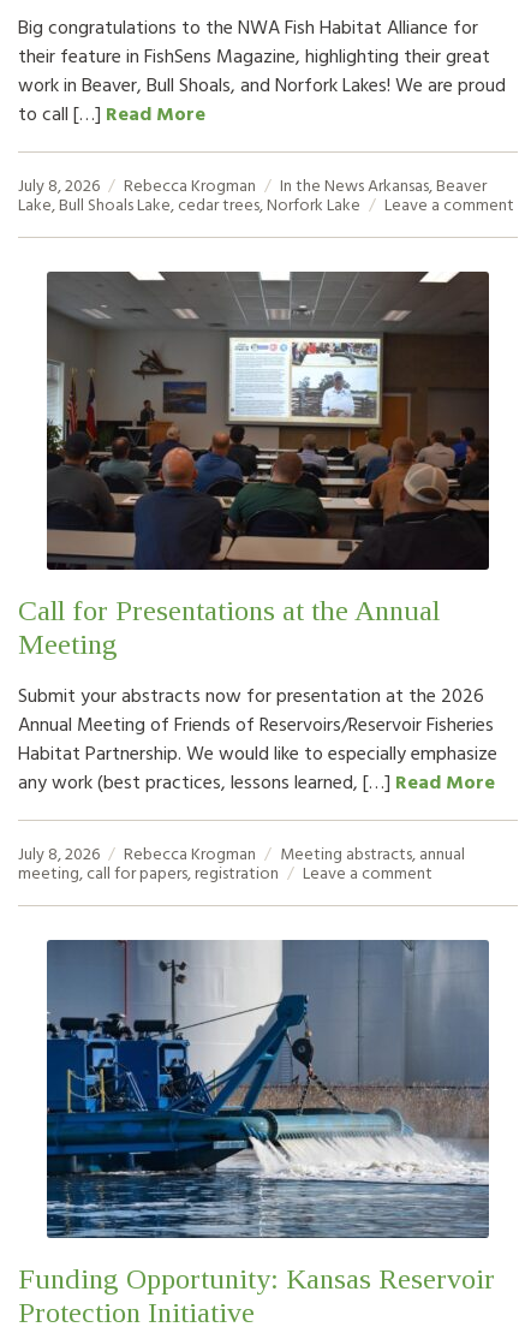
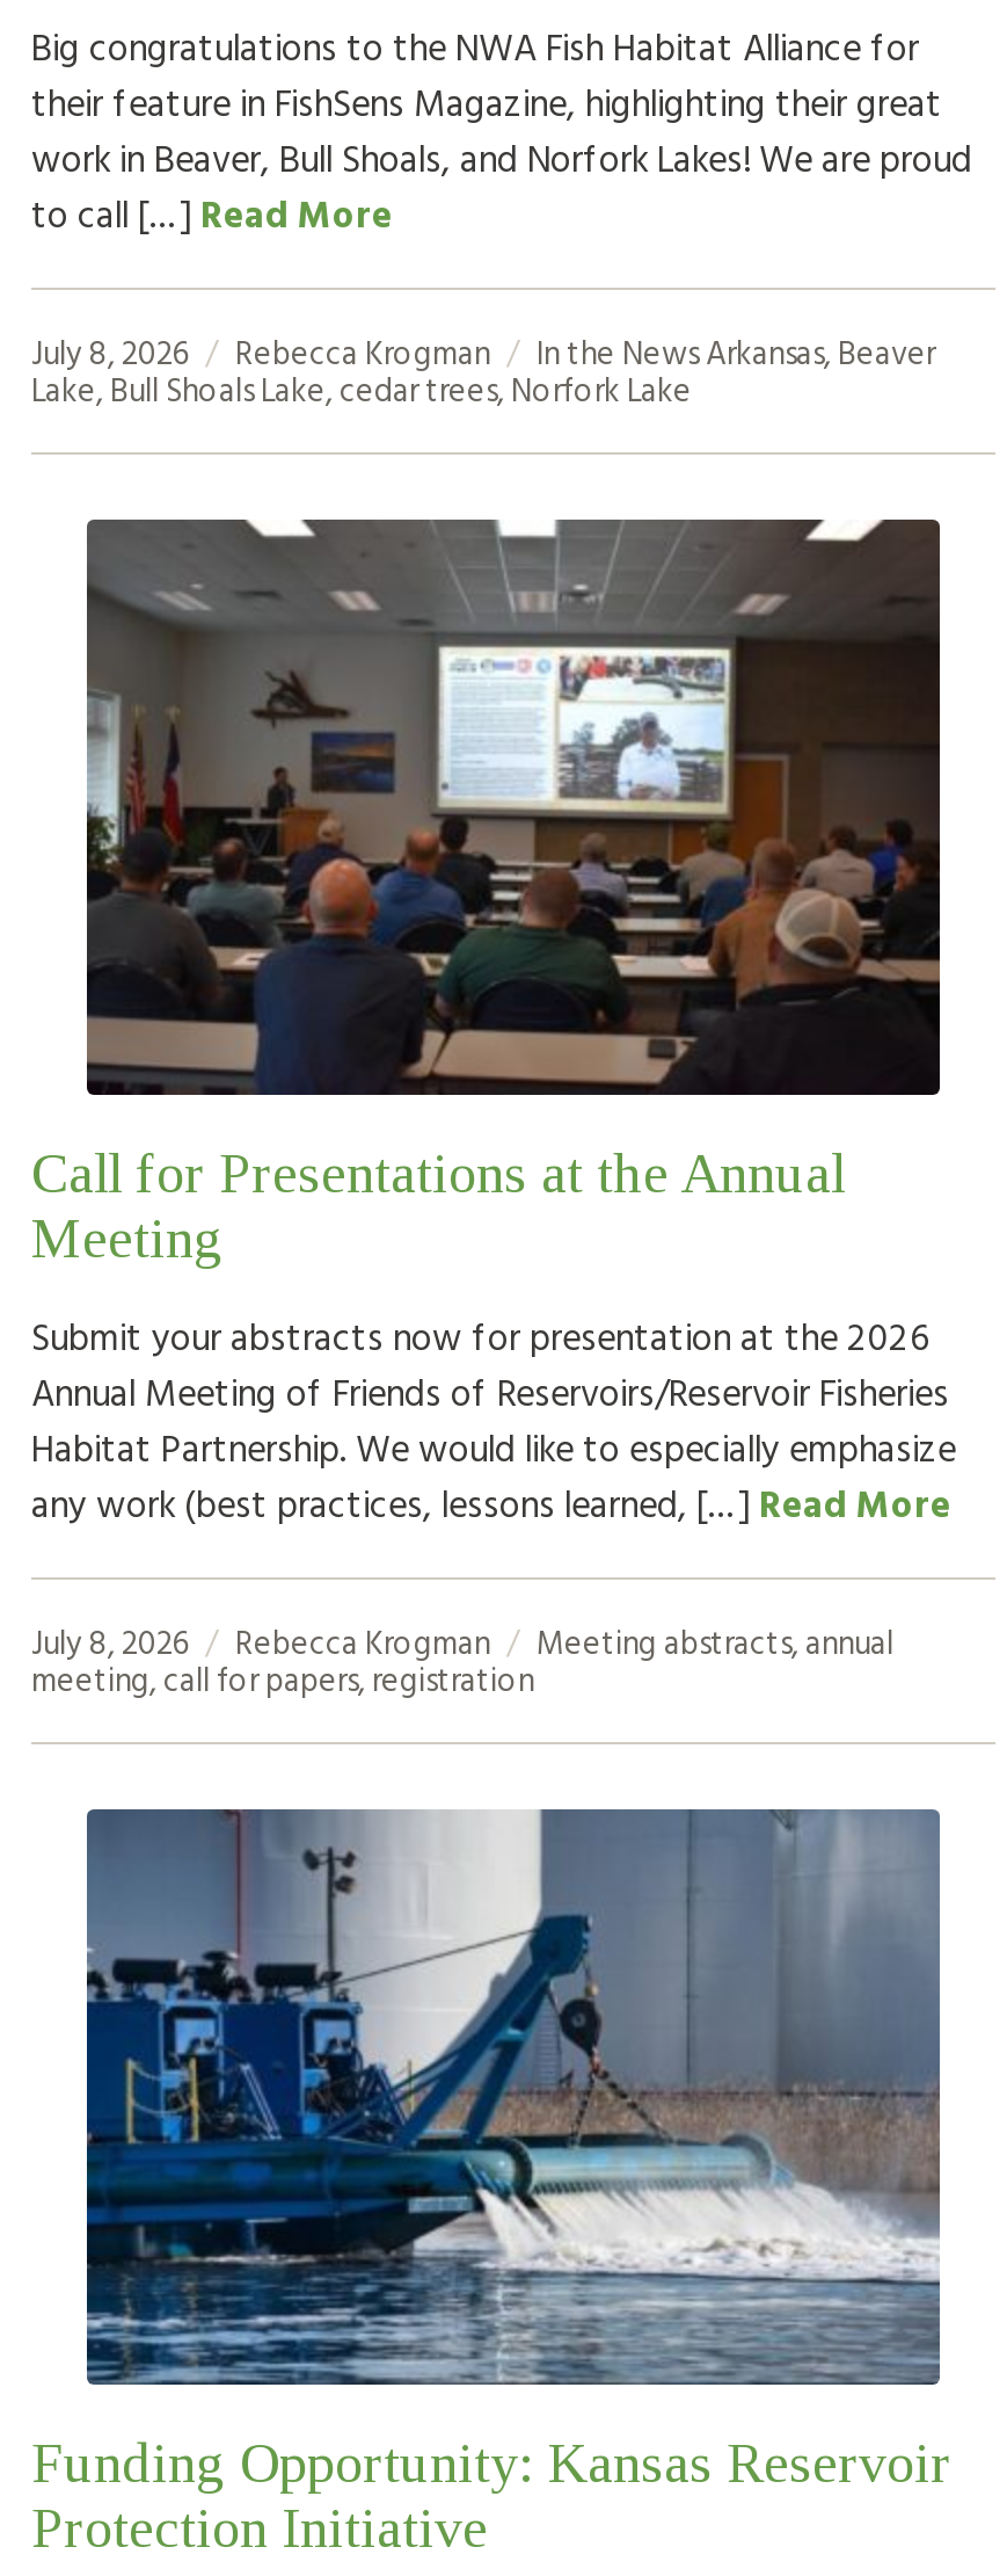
- Leave a comment

- Leave a comment
